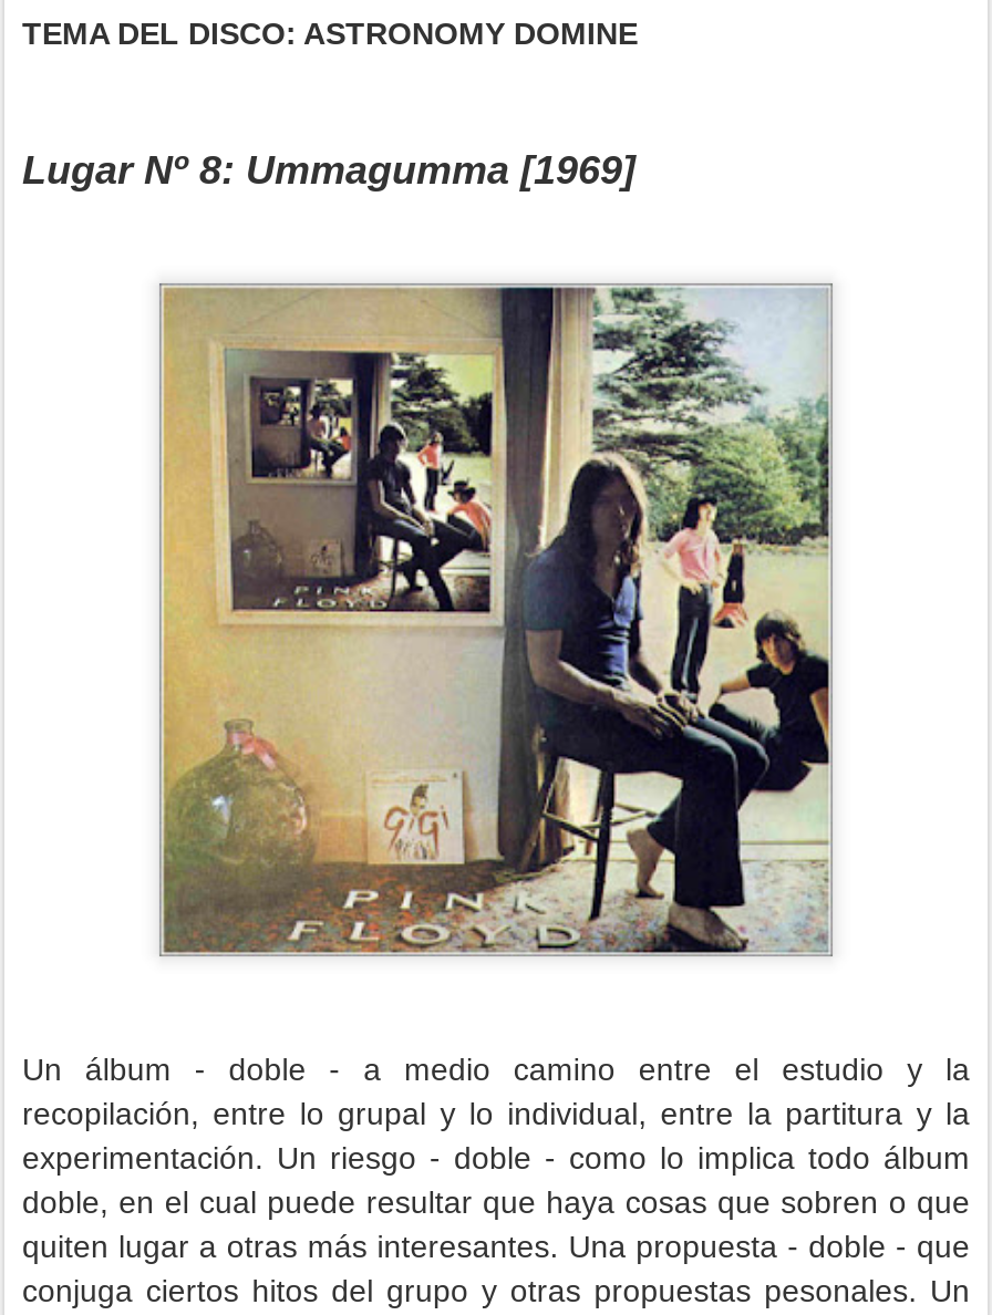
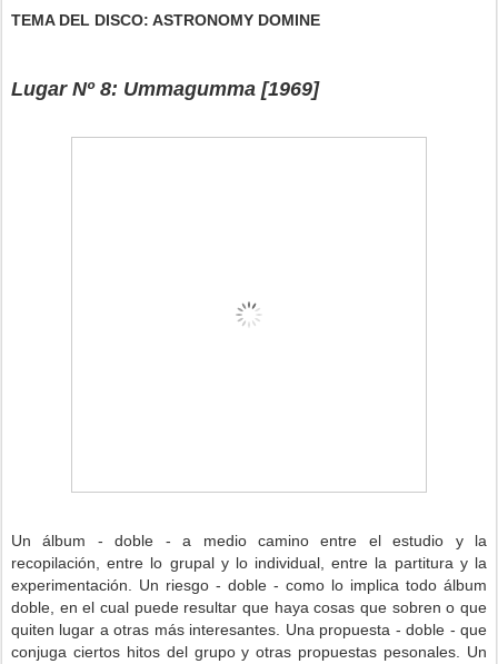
- [image]
